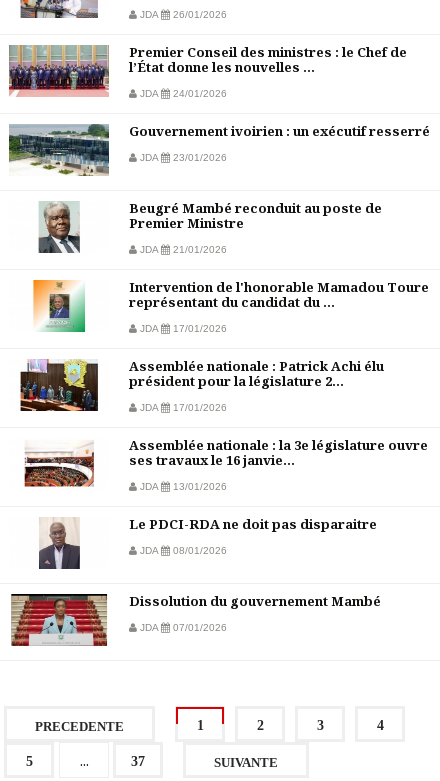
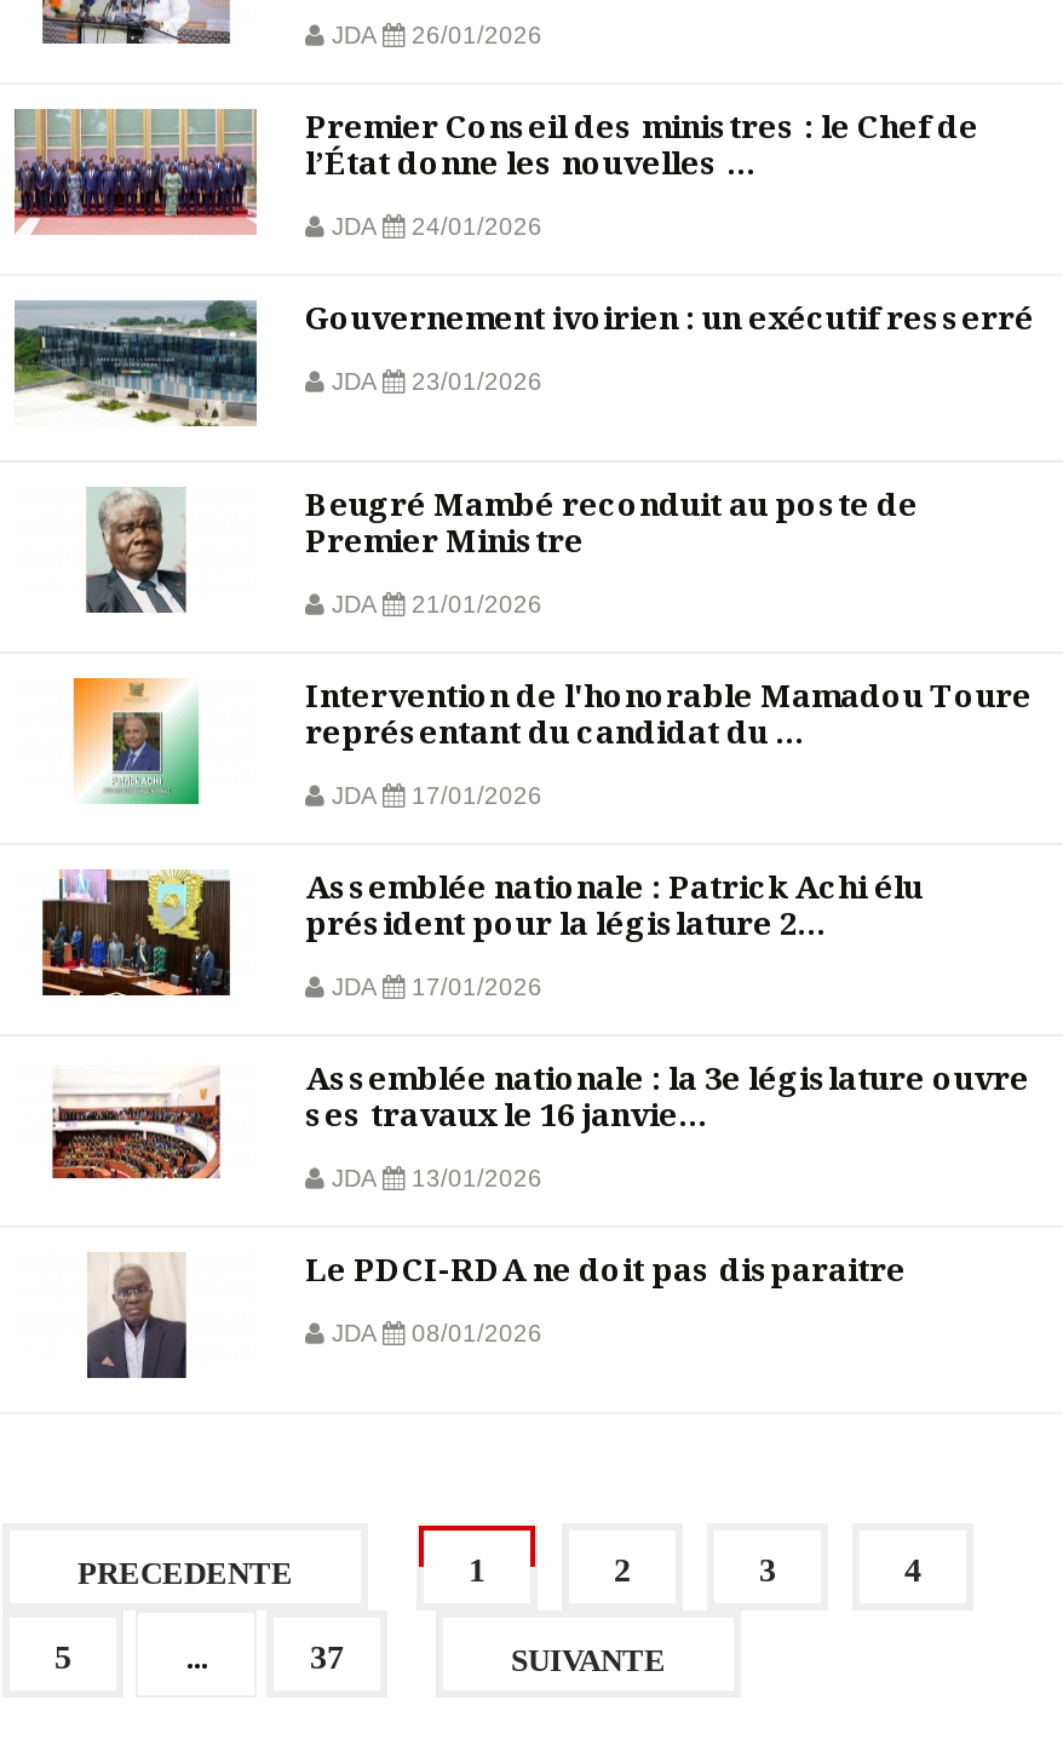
- [image]
- Dissolution du gouvernement Mambé
- JDA
- 07/01/2026
